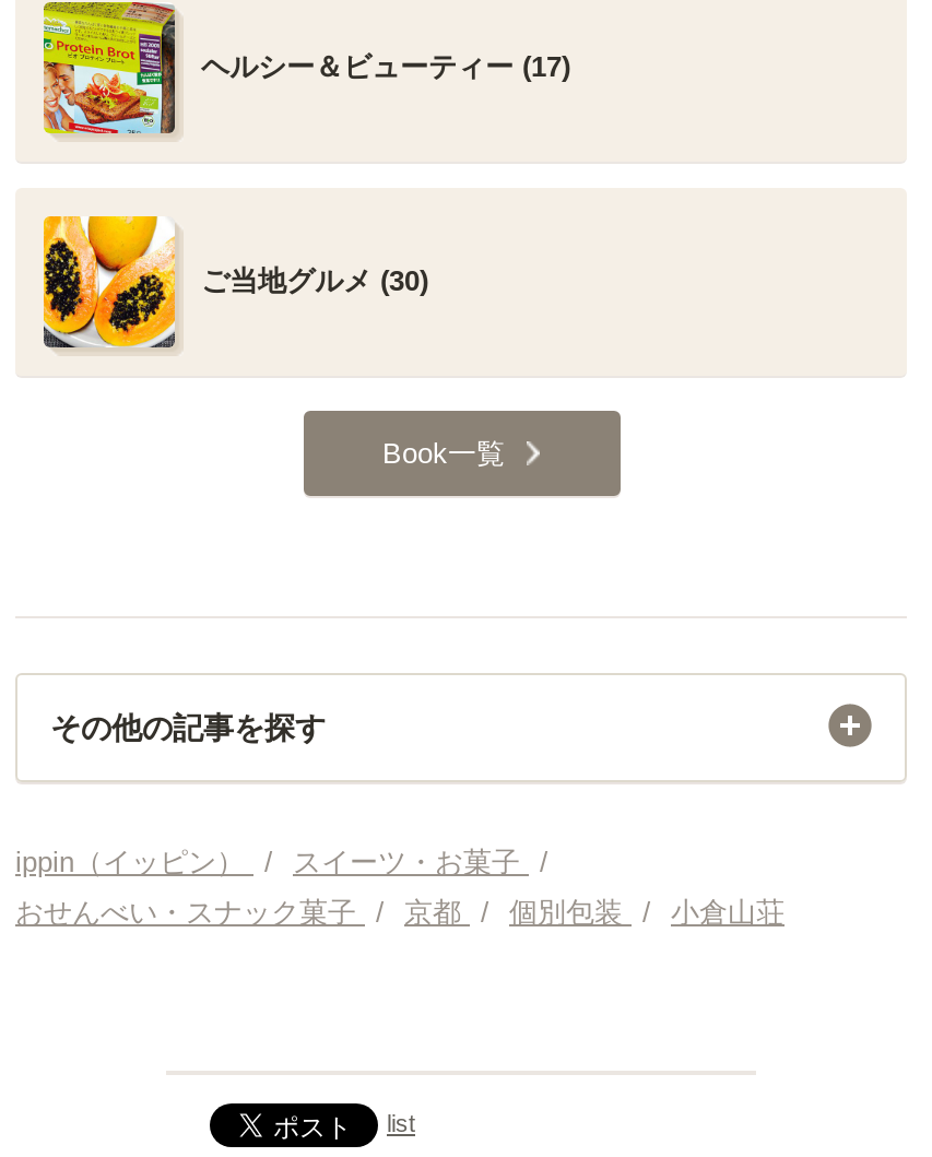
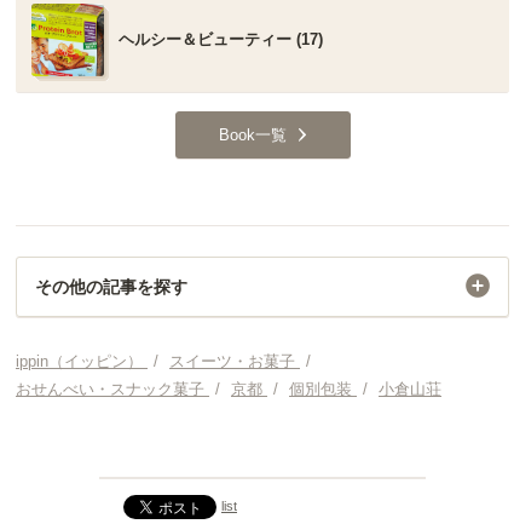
- [image]
- ご当地グルメ (30)
